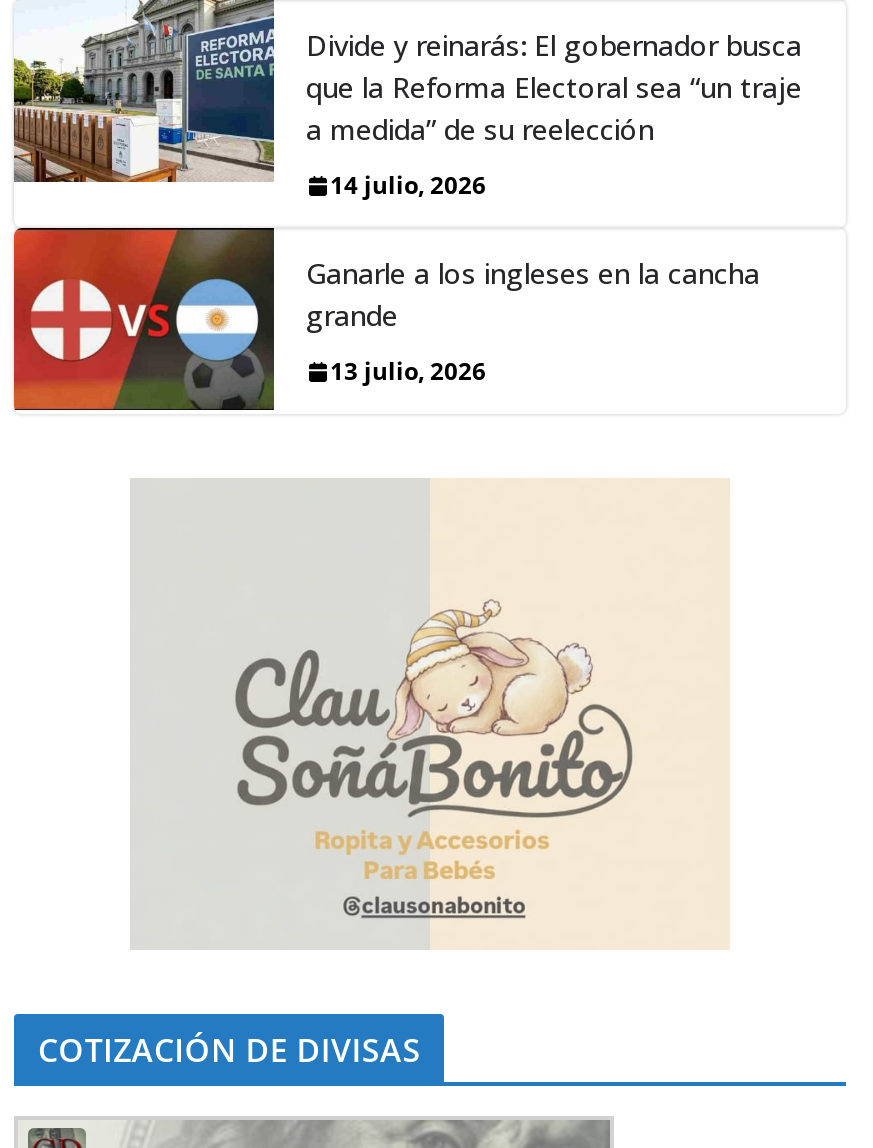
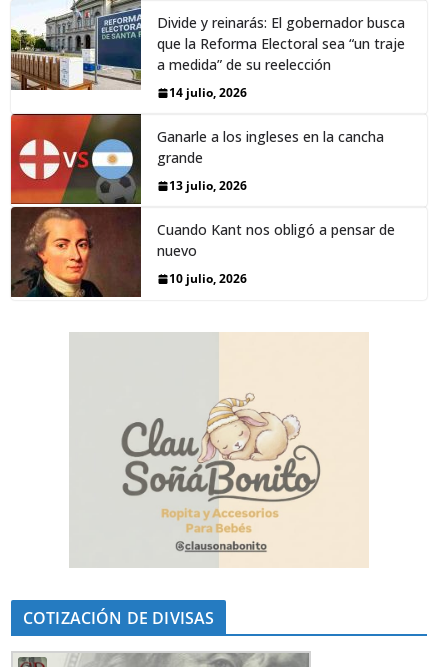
+ [image]
+ Cuando Kant nos obligó a pensar de
+ nuevo
+ 10 julio, 2026
